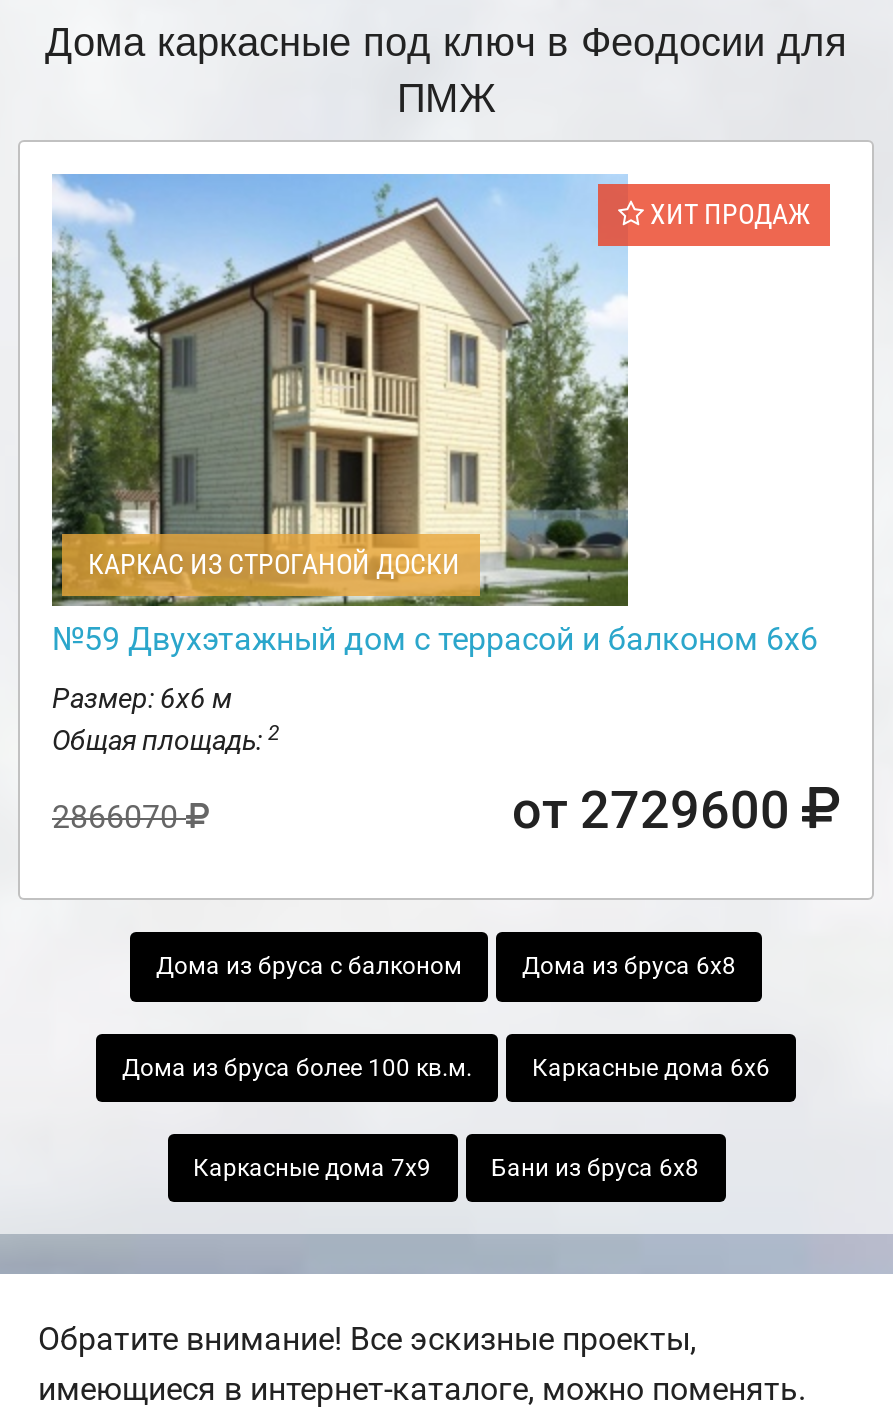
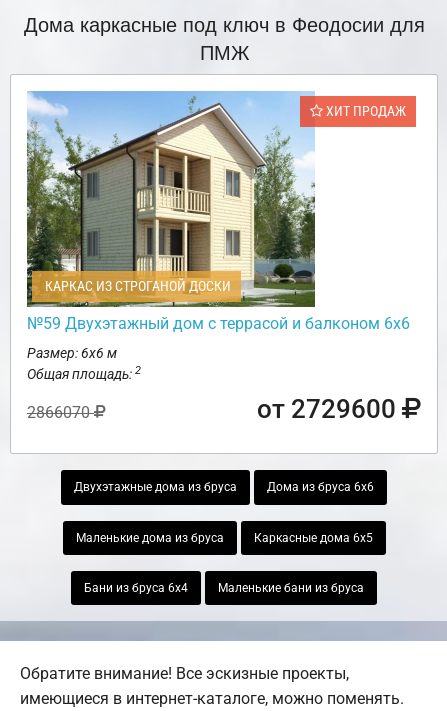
- Дома из бруса с балконом
- Дома из бруса 6х8
+ Двухэтажные дома из бруса
+ Дома из бруса 6х6

- Дома из бруса более 100 кв.м.
- Каркасные дома 6х6
+ Маленькие дома из бруса
+ Каркасные дома 6х5

- Каркасные дома 7х9
- Бани из бруса 6х8
+ Бани из бруса 6х4
+ Маленькие бани из бруса
